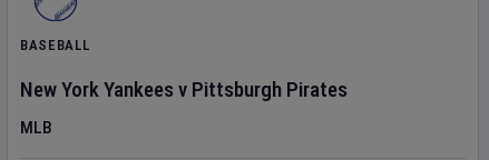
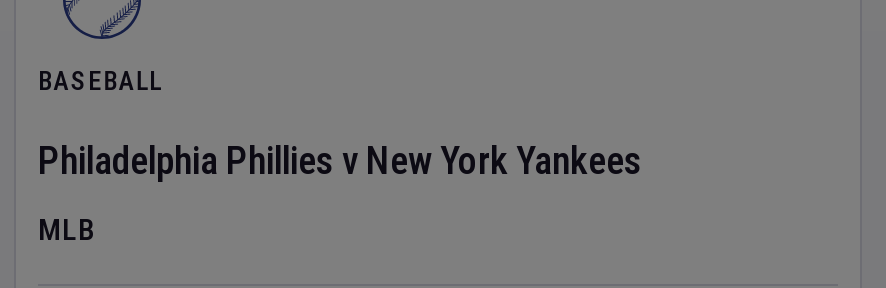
- New York Yankees v Pittsburgh Pirates
+ Philadelphia Phillies v New York Yankees
